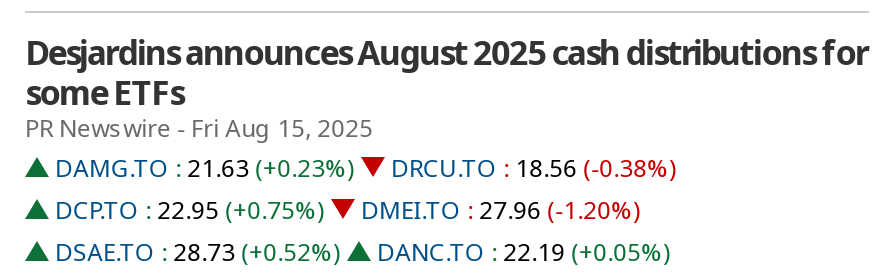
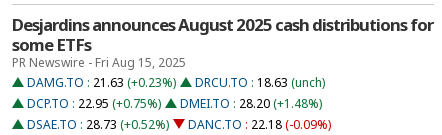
- DAMG.TO : 21.63 (+0.23%) DRCU.TO : 18.56 (-0.38%)
+ DAMG.TO : 21.63 (+0.23%) DRCU.TO : 18.63 (unch)

- DCP.TO : 22.95 (+0.75%) DMEI.TO : 27.96 (-1.20%)
+ DCP.TO : 22.95 (+0.75%) DMEI.TO : 28.20 (+1.48%)

- DSAE.TO : 28.73 (+0.52%) DANC.TO : 22.19 (+0.05%)
+ DSAE.TO : 28.73 (+0.52%) DANC.TO : 22.18 (-0.09%)
